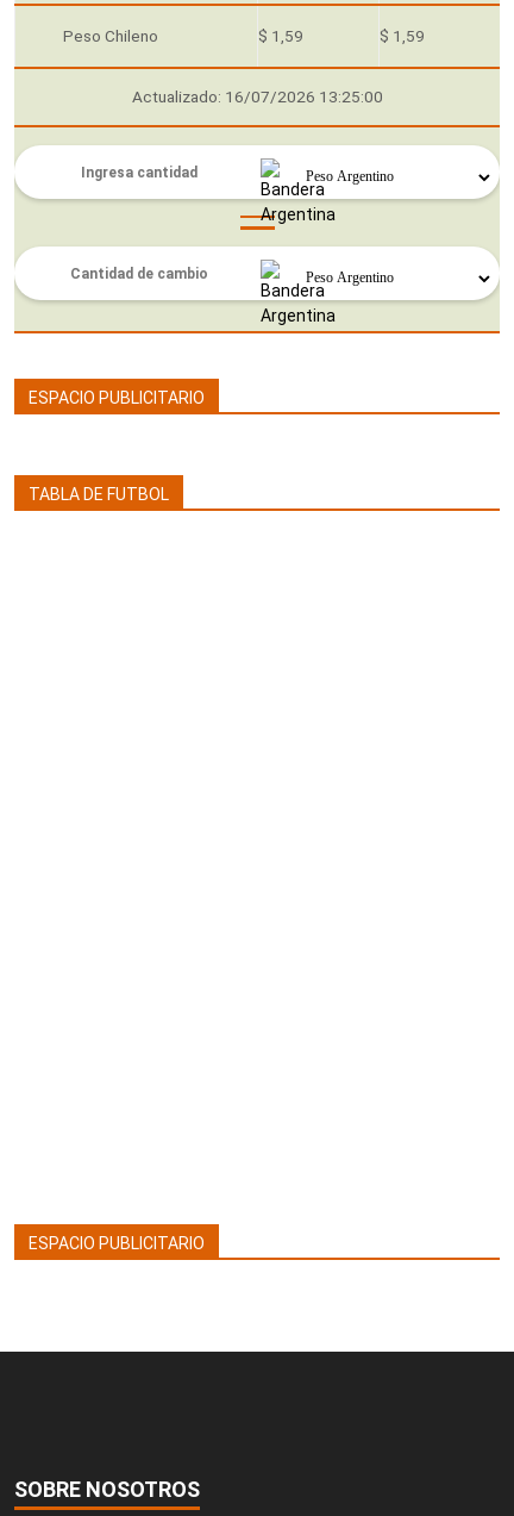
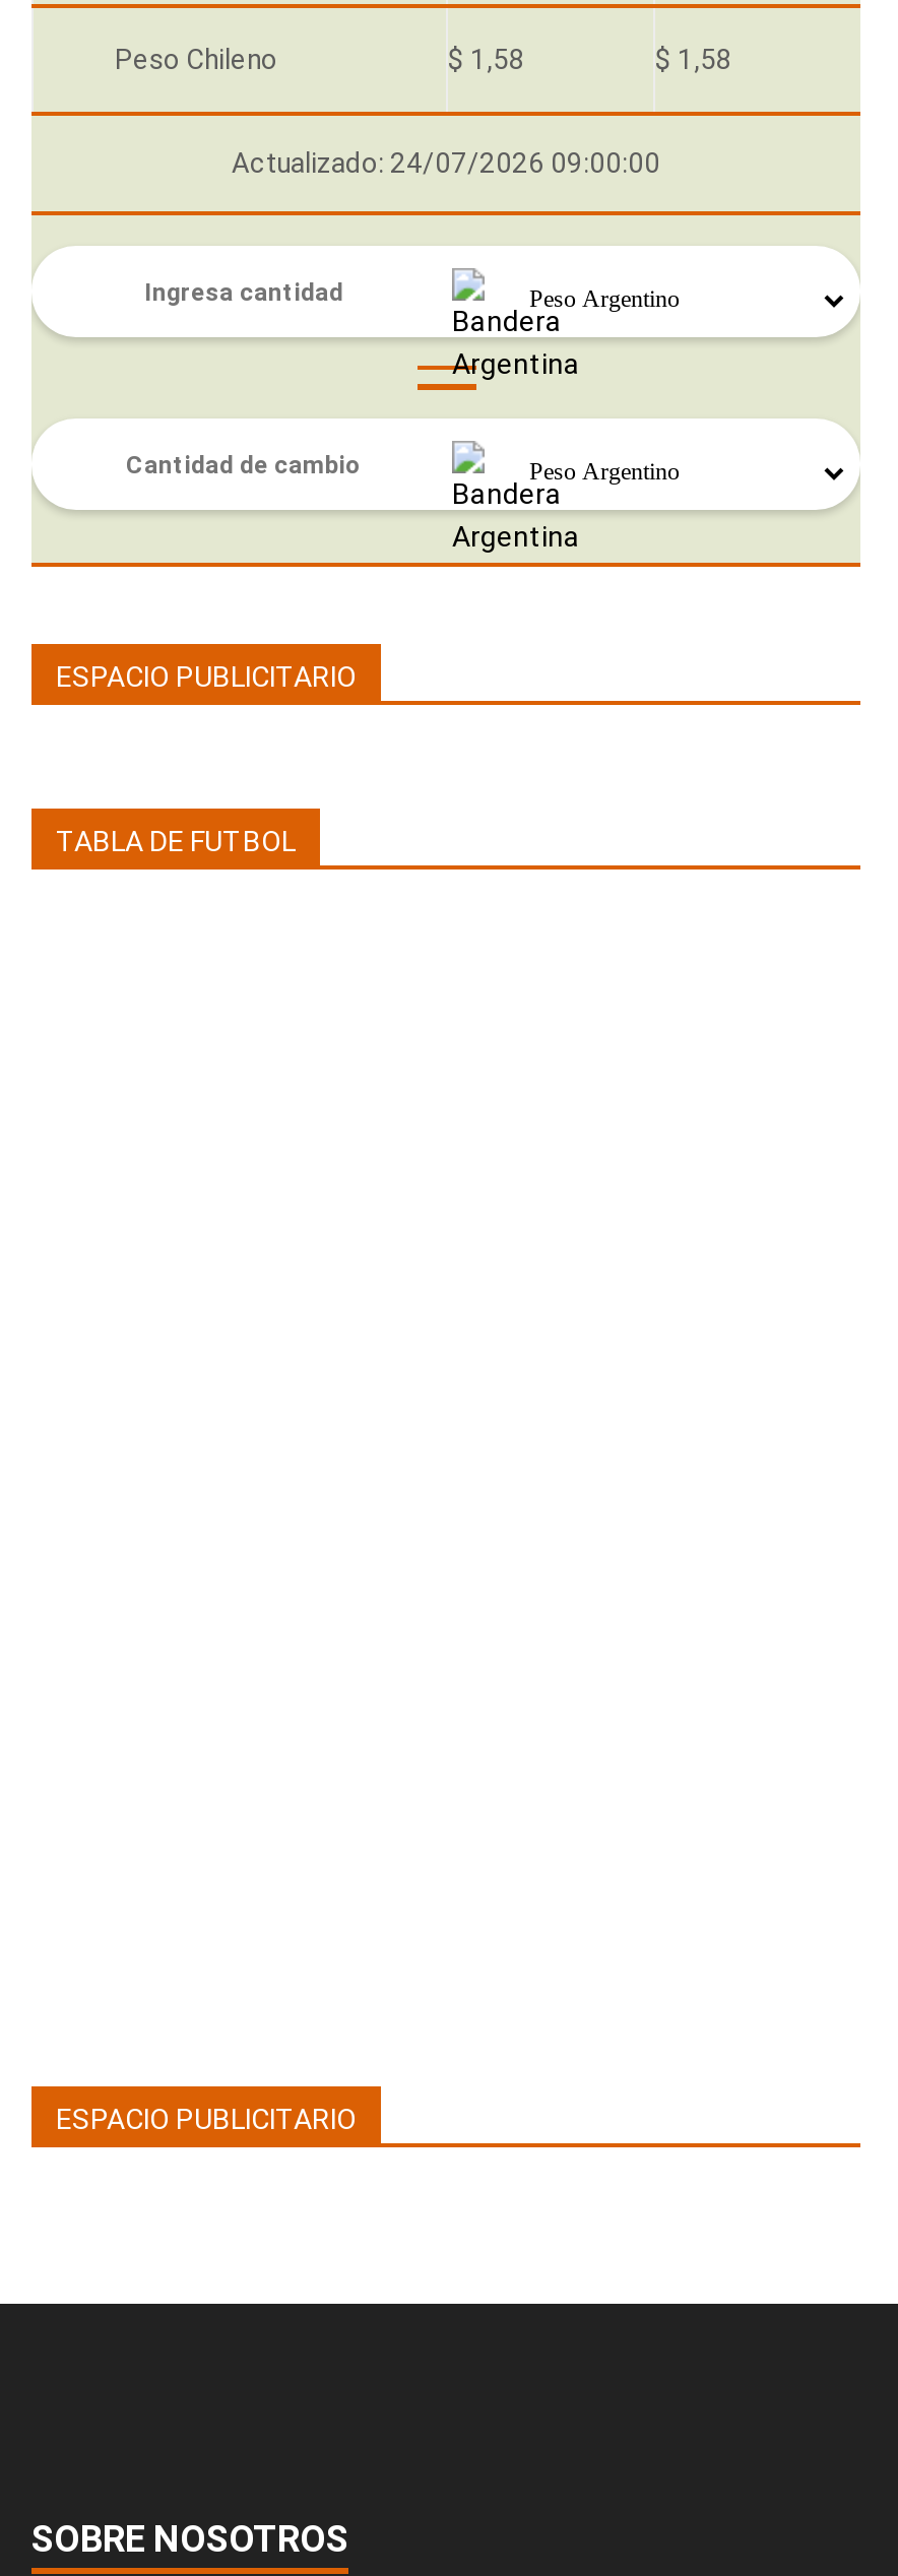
- $ 1,59
+ $ 1,58

- $ 1,59
+ $ 1,58

- Actualizado: 16/07/2026 13:25:00
+ Actualizado: 24/07/2026 09:00:00
